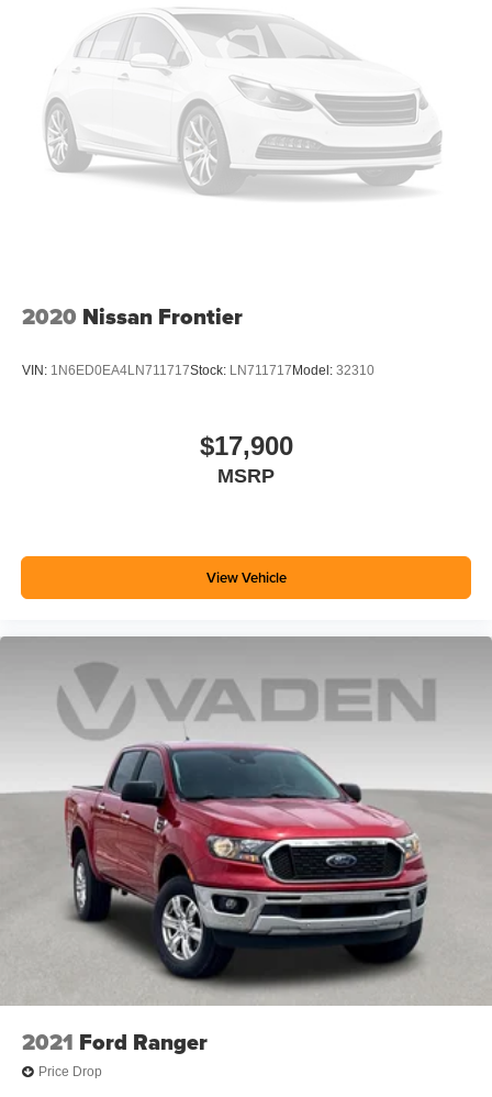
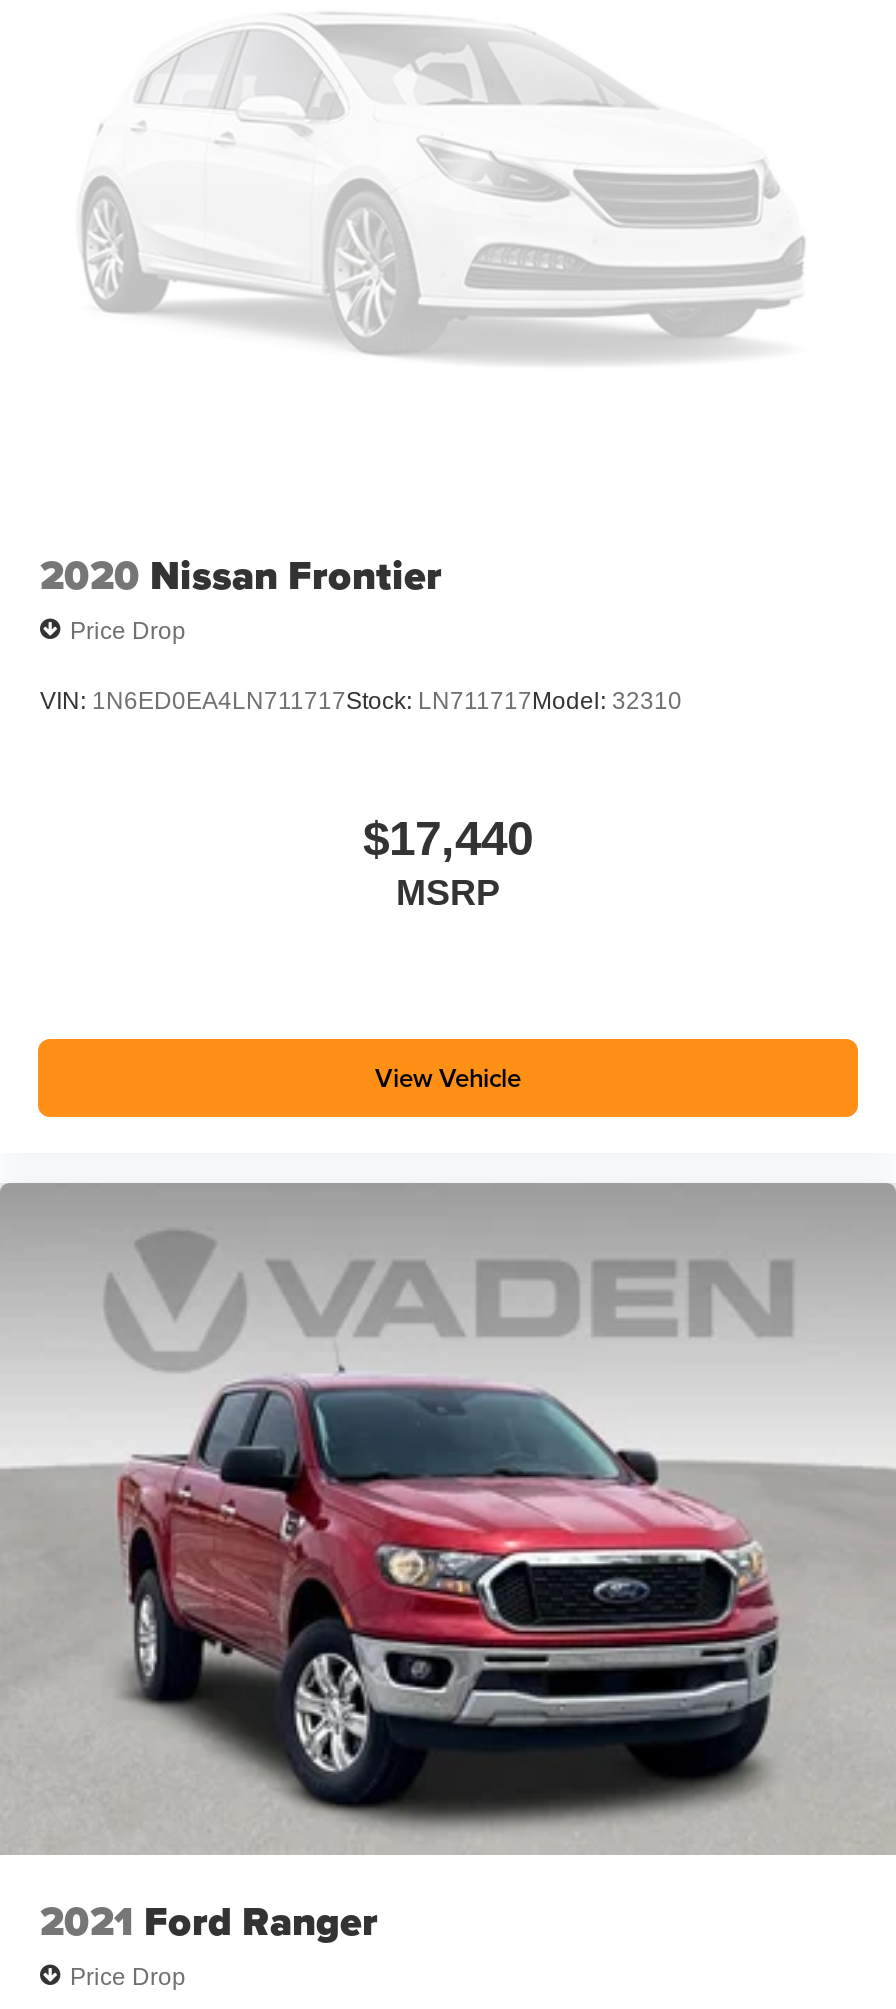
+ Price Drop

- $17,900
+ $17,440
